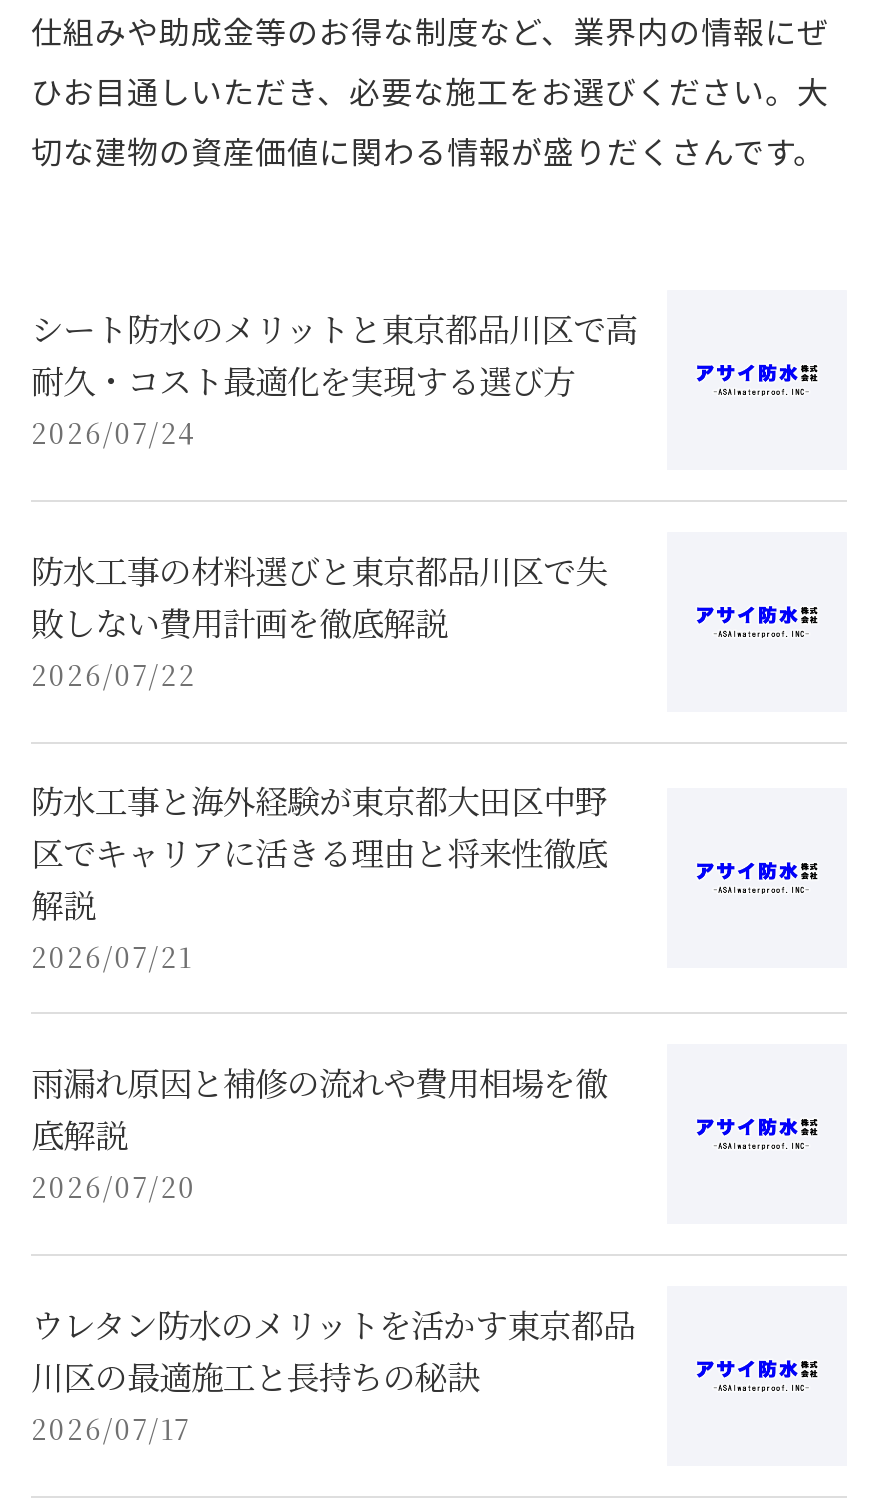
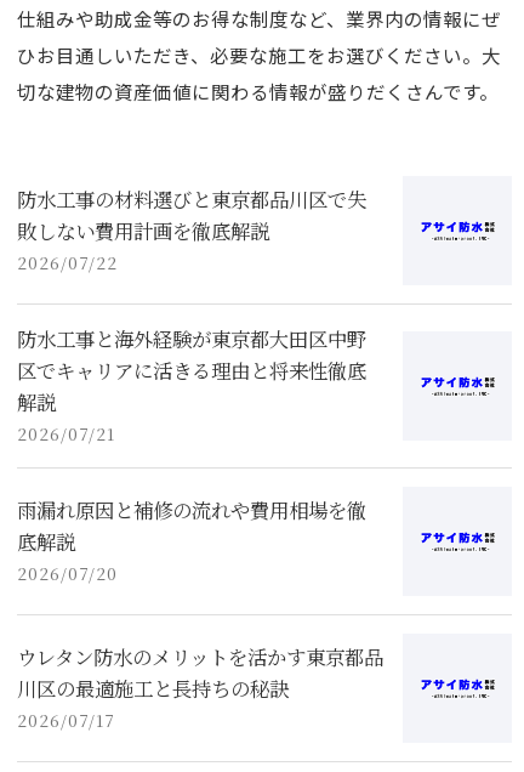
- シート防水のメリットと東京都品川区で高
- 耐久・コスト最適化を実現する選び方
- 2026/07/24
